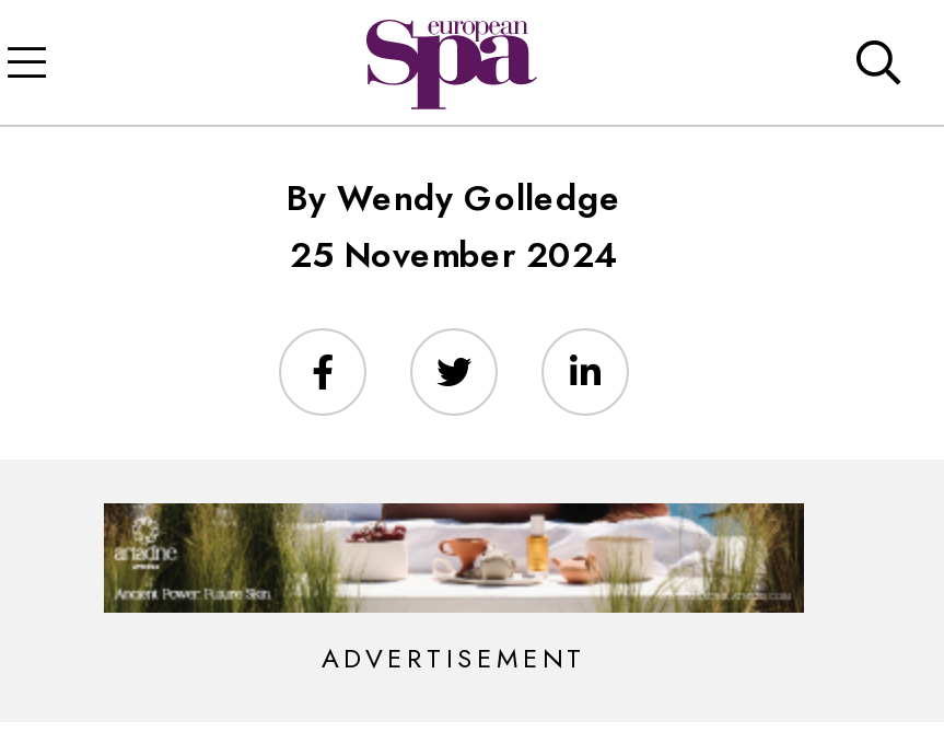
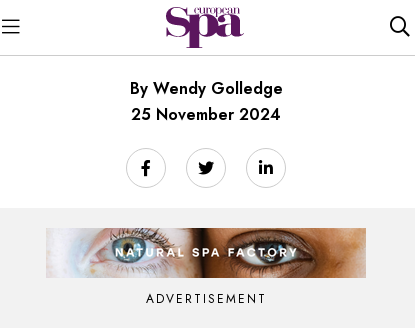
- [image]
+ [image]
